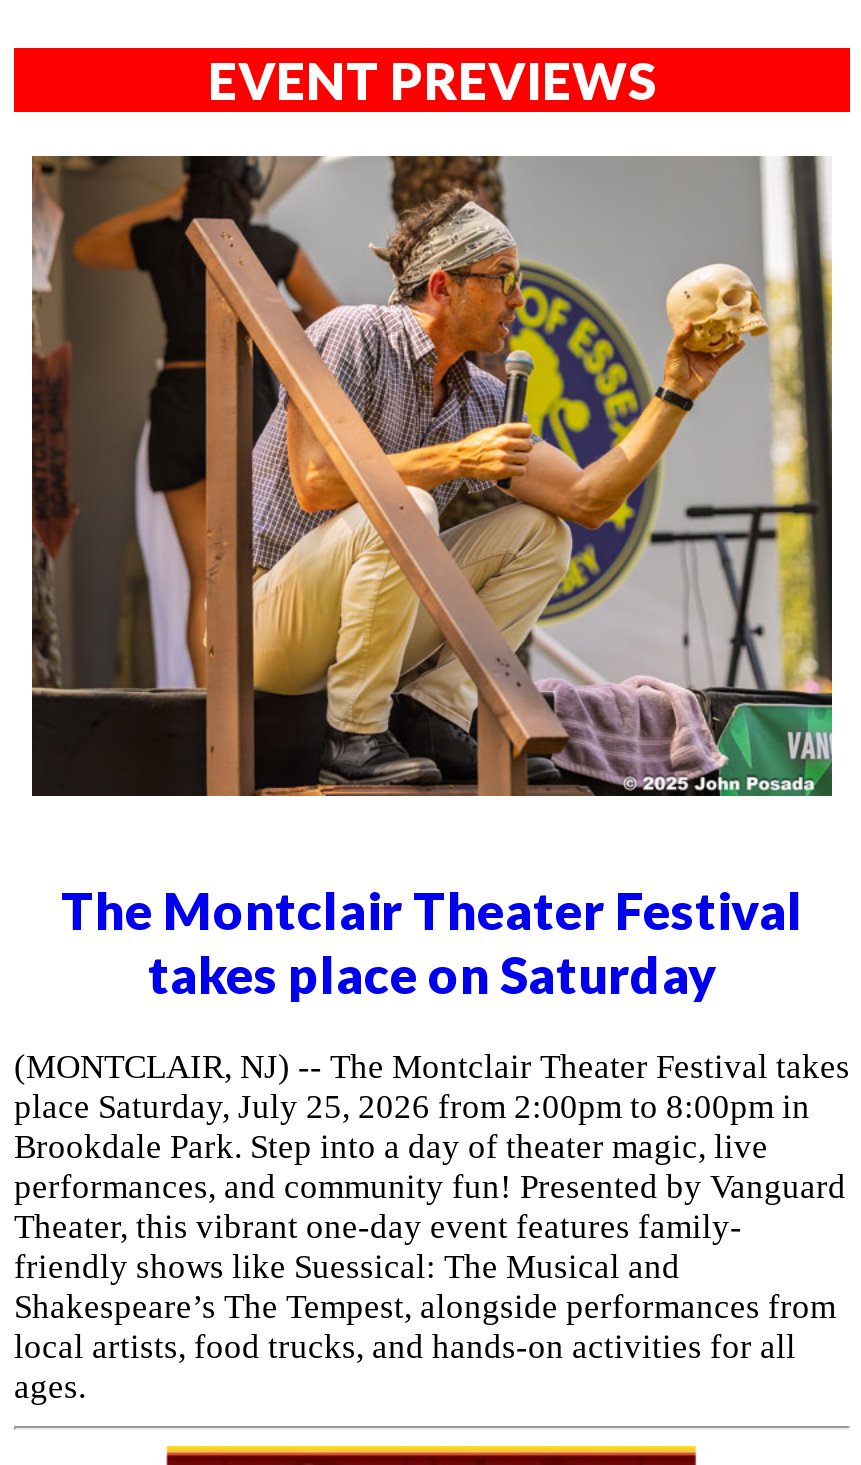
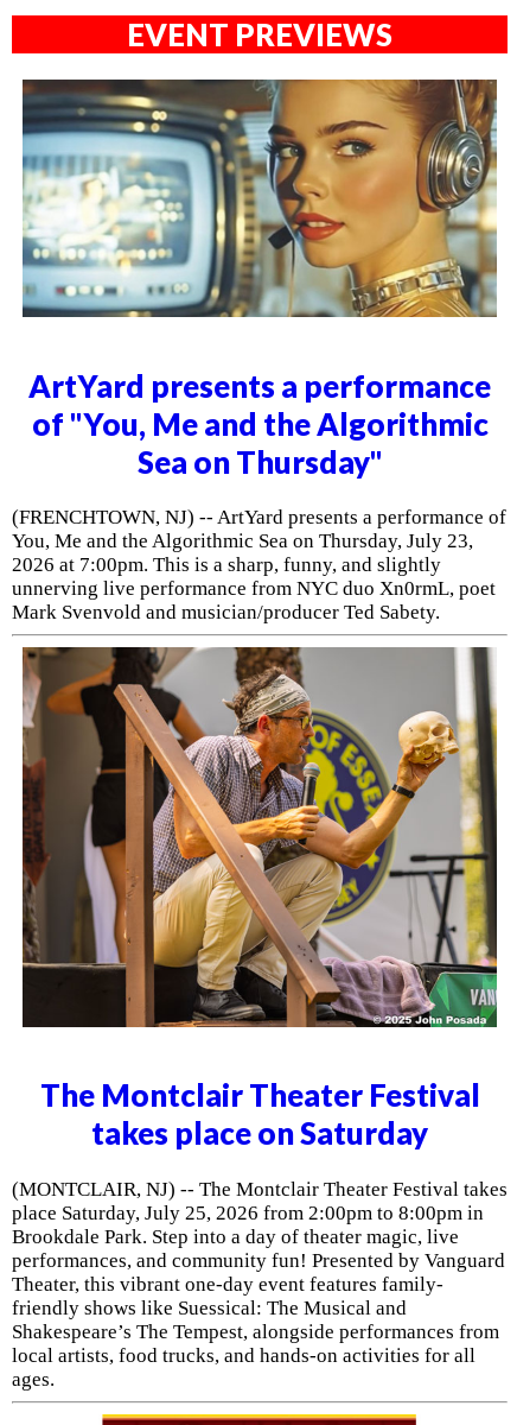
+ ArtYard presents a performance
+ of "You, Me and the Algorithmic
+ Sea on Thursday"
+ (FRENCHTOWN, NJ) -- ArtYard presents a performance of
+ You, Me and the Algorithmic Sea on Thursday, July 23,
+ 2026 at 7:00pm. This is a sharp, funny, and slightly
+ unnerving live performance from NYC duo Xn0rmL, poet
+ Mark Svenvold and musician/producer Ted Sabety.

+ [image]
